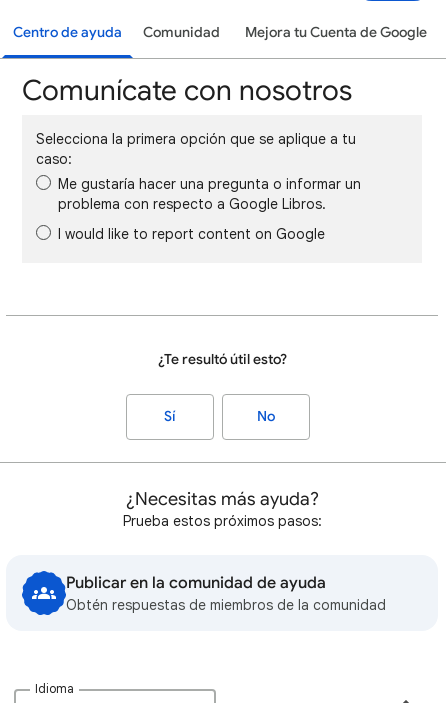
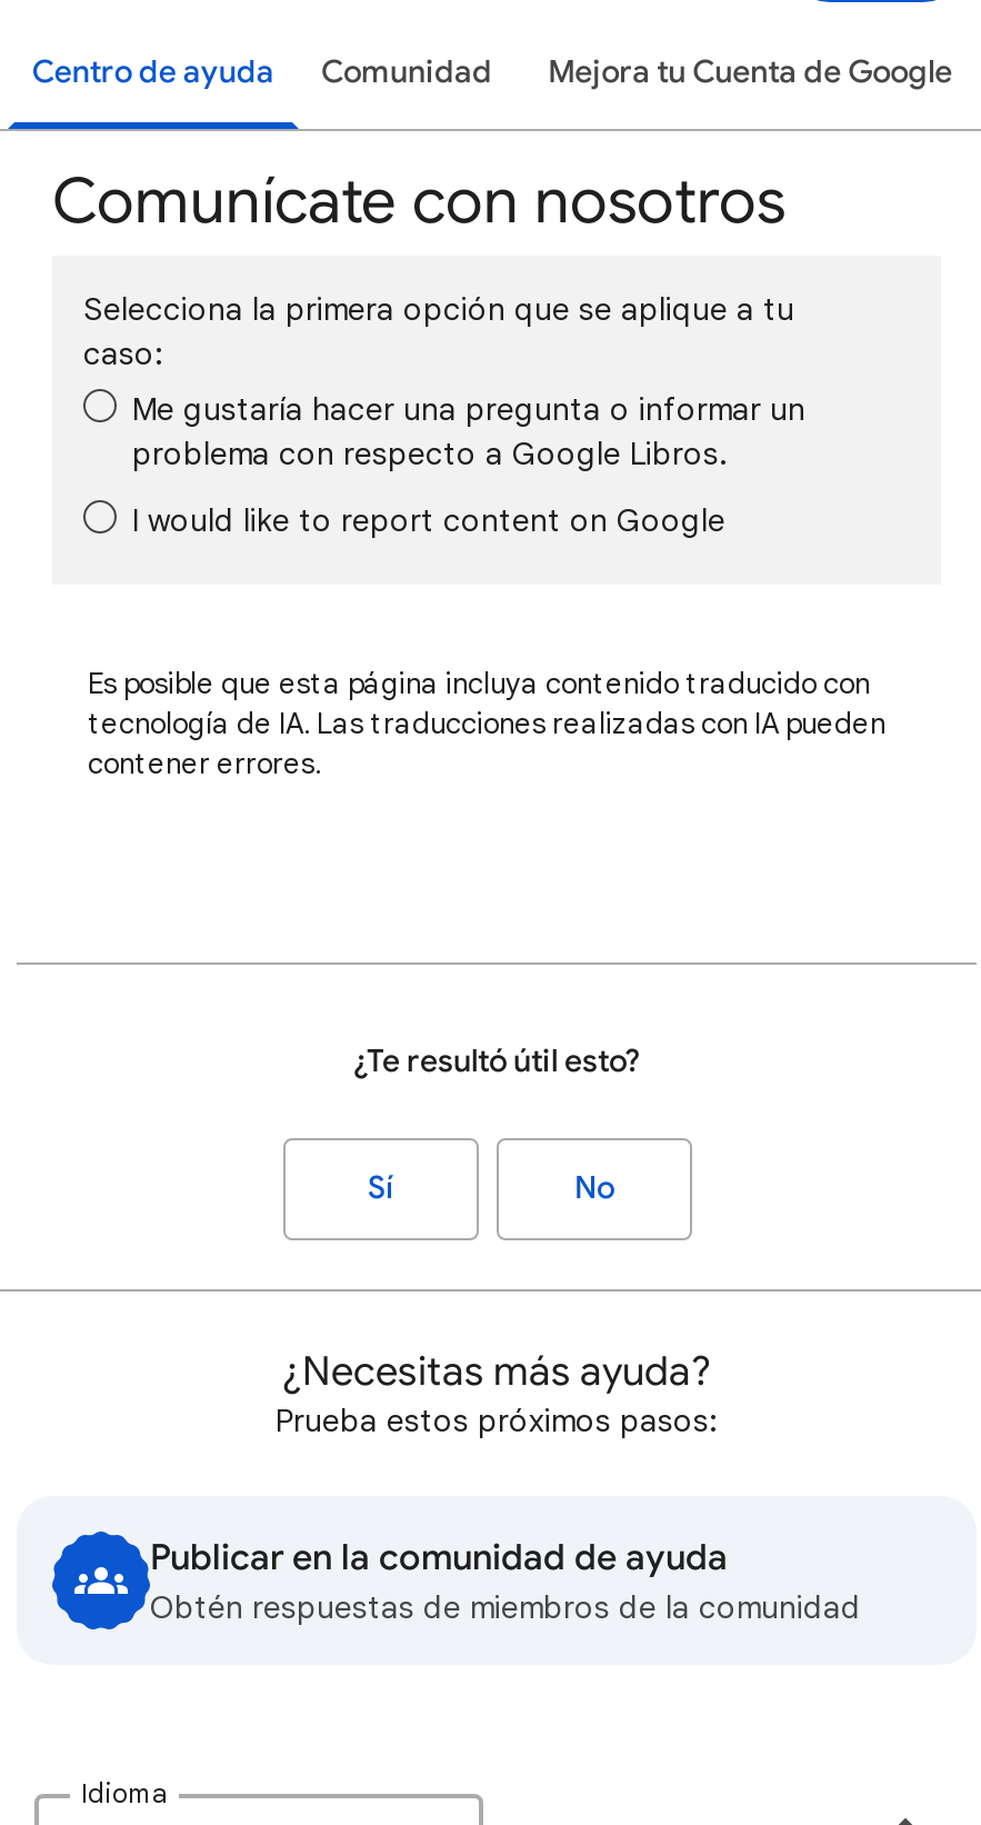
+ Es posible que esta página incluya contenido traducido con
+ tecnología de IA. Las traducciones realizadas con IA pueden
+ contener errores.
